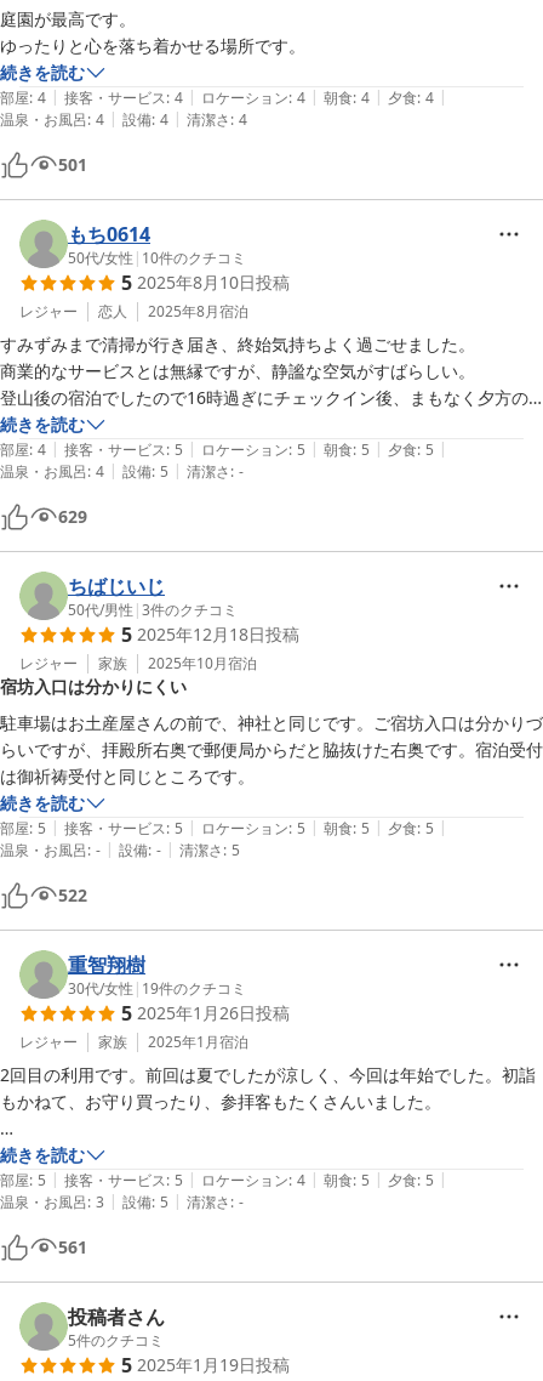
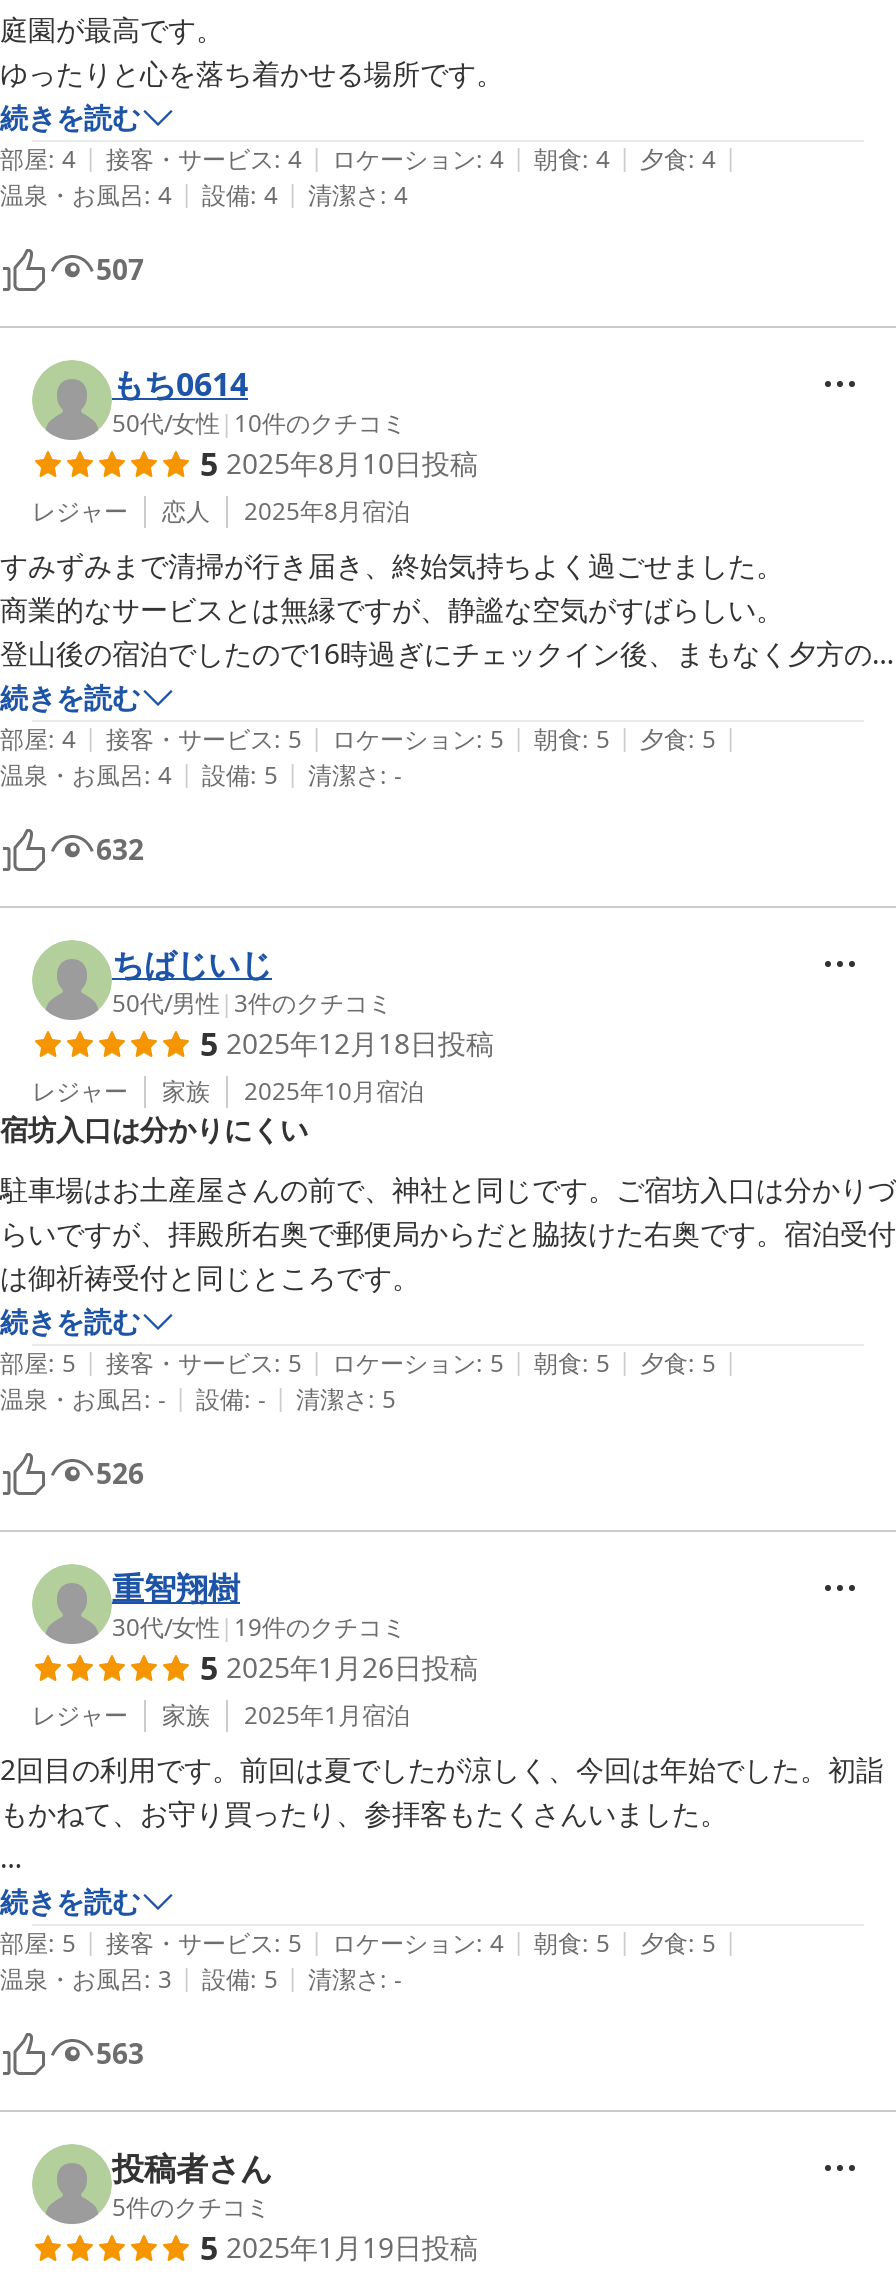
- 501
+ 507

- 629
+ 632

- 522
+ 526

- 561
+ 563
